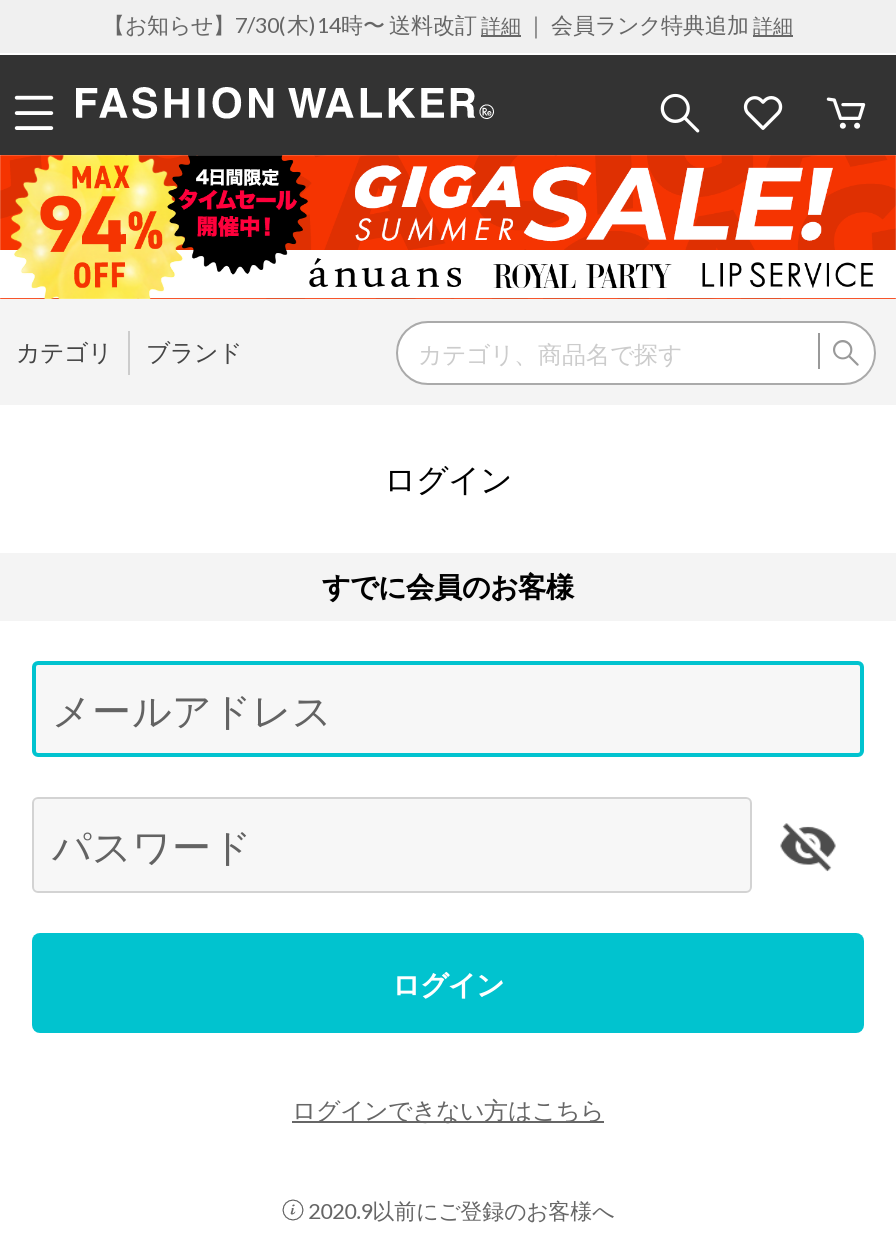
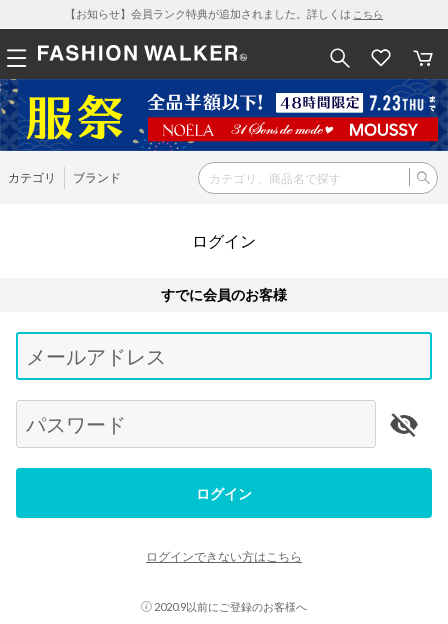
- 【お知らせ】7/30(木)14時〜 送料改訂詳細｜ 会員ランク特典追加詳細
+ 【お知らせ】会員ランク特典が追加されました。詳しくはこちら

- [image]
+ [image]
